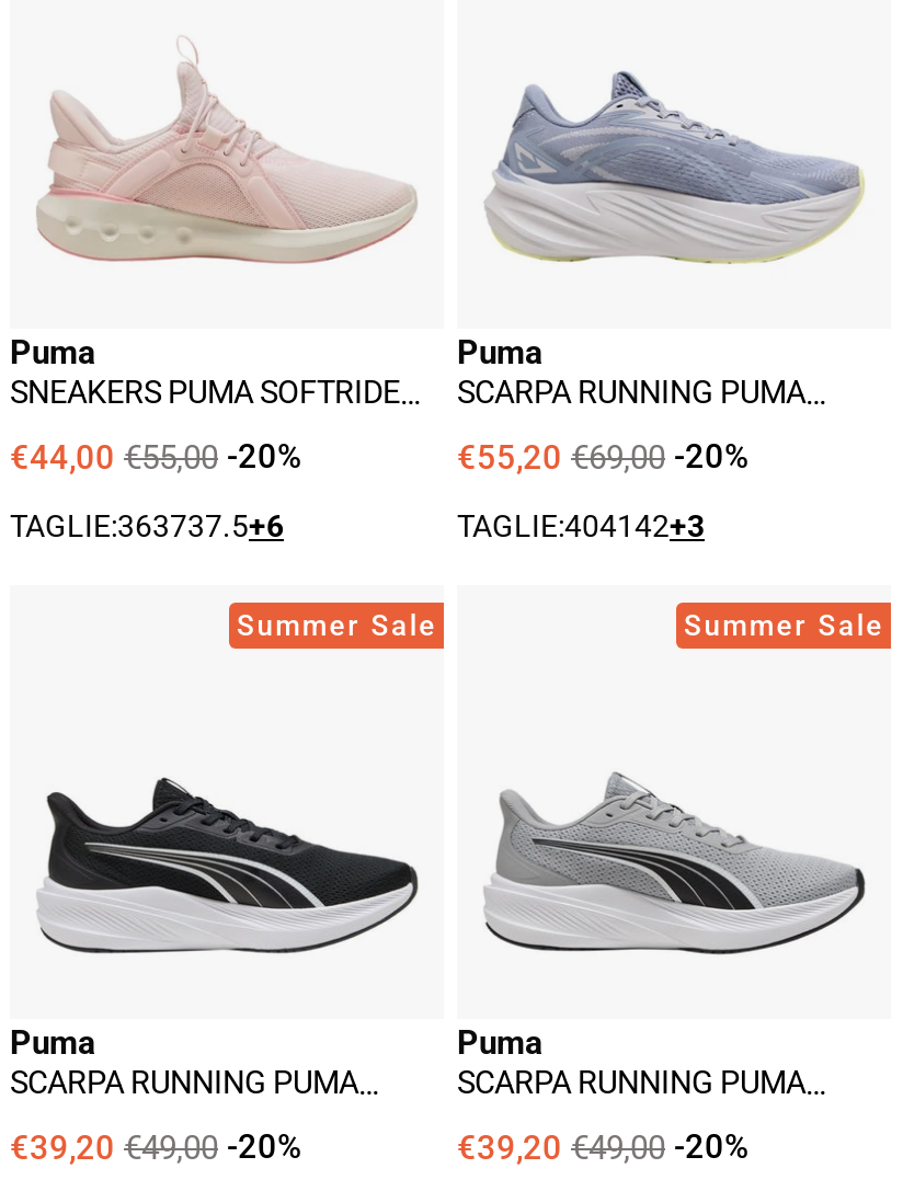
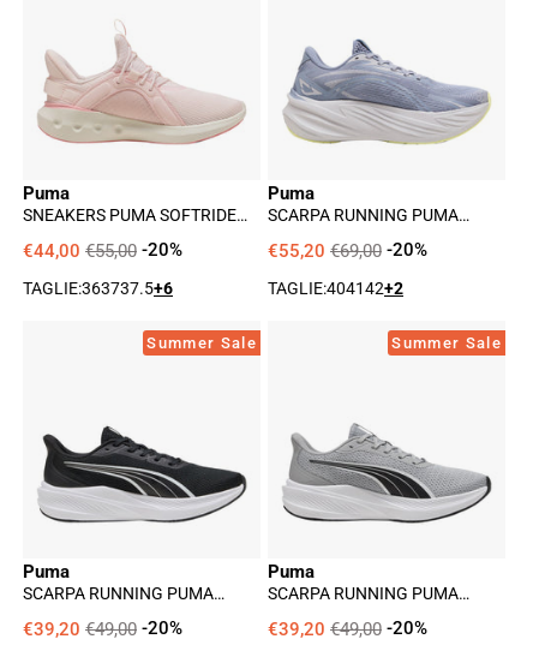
- TAGLIE:4041 42+3
+ TAGLIE:4041 42+2
